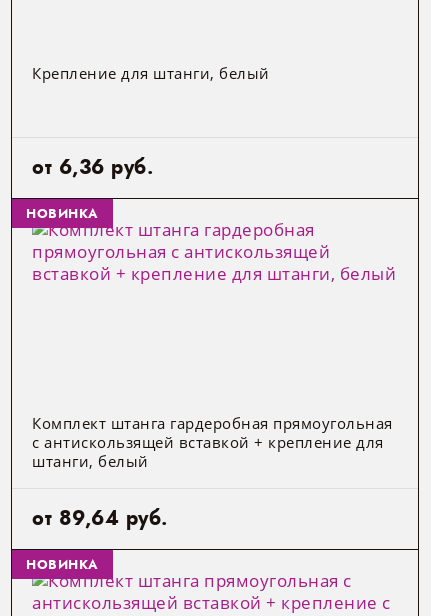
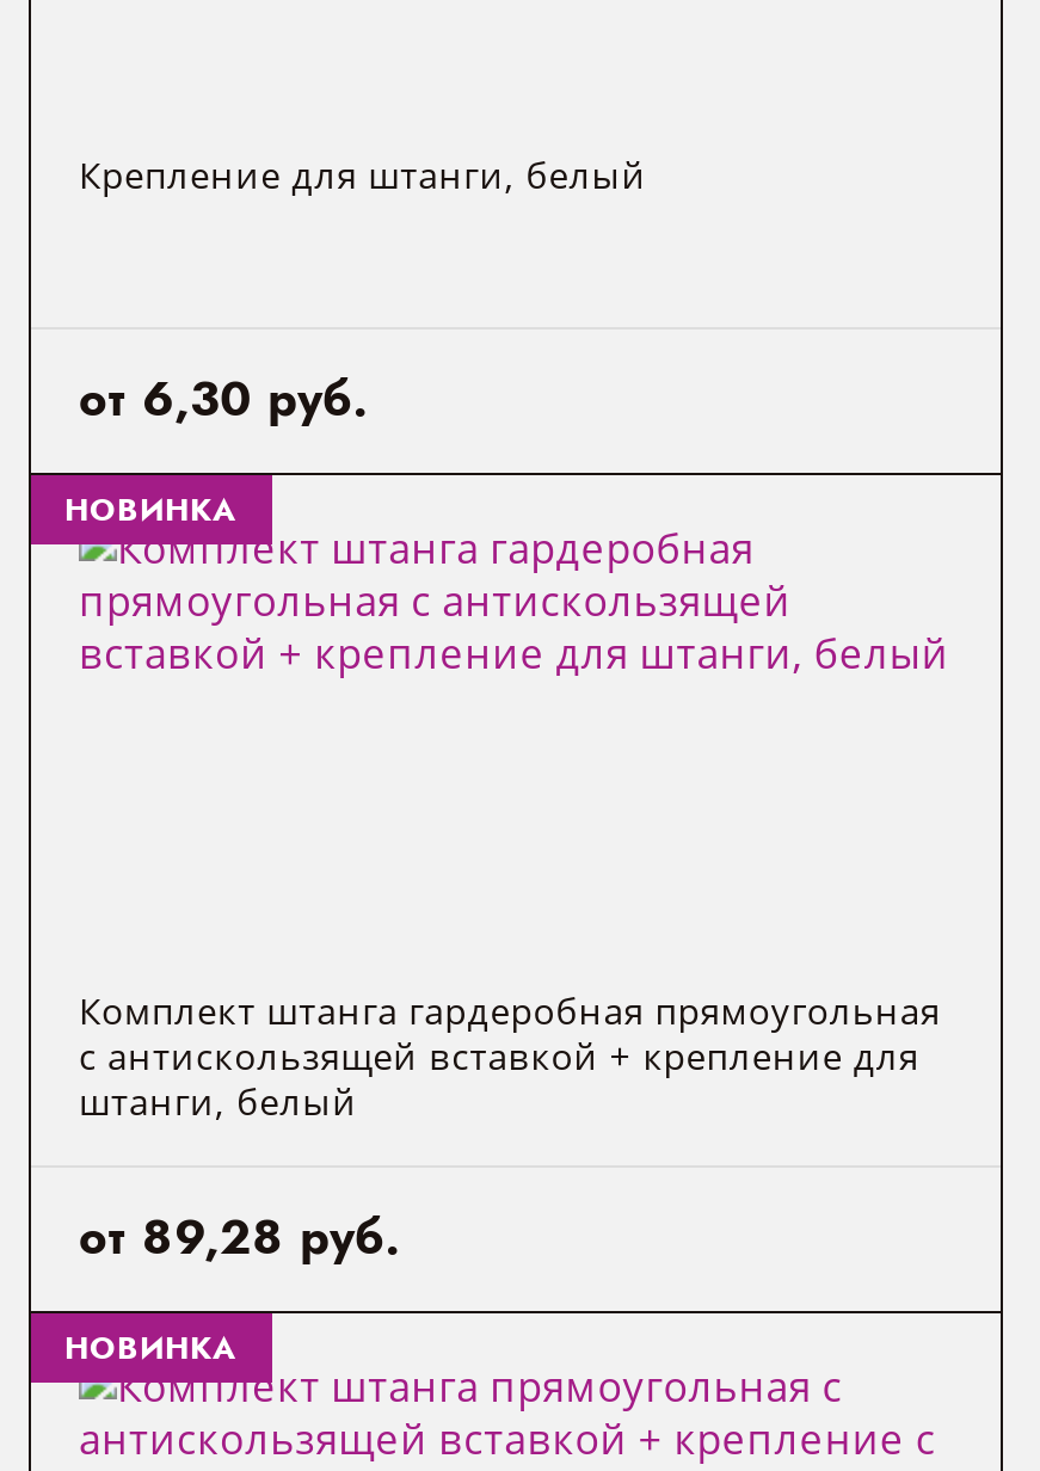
- от 6,36 руб.
+ от 6,30 руб.

- от 89,64 руб.
+ от 89,28 руб.
